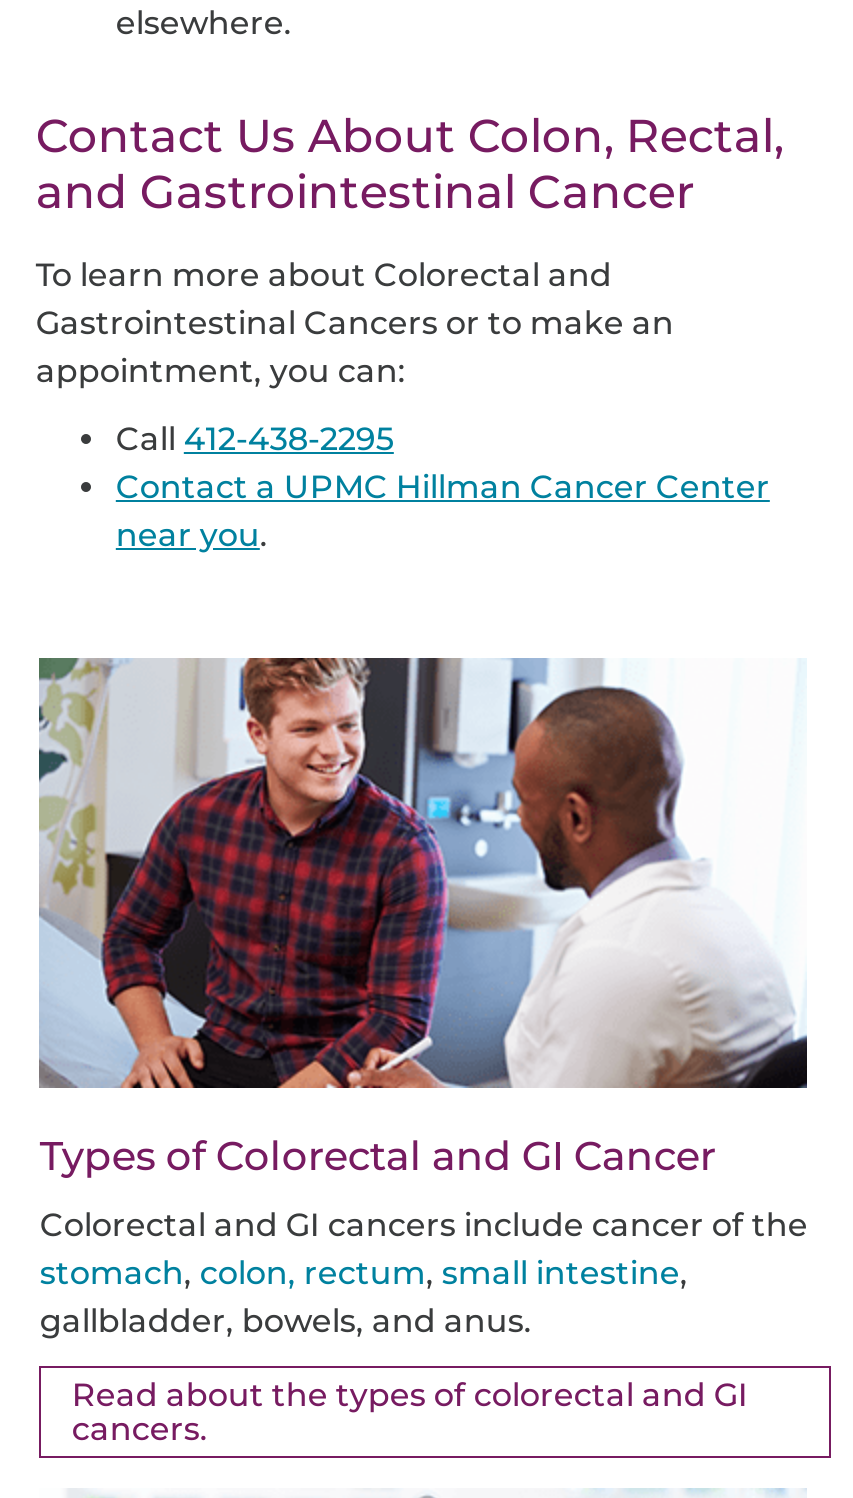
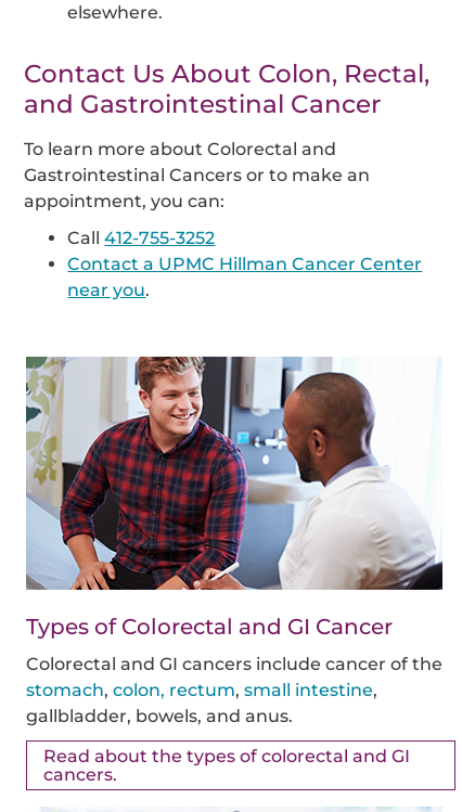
- Call 412-438-2295
+ Call 412-755-3252
